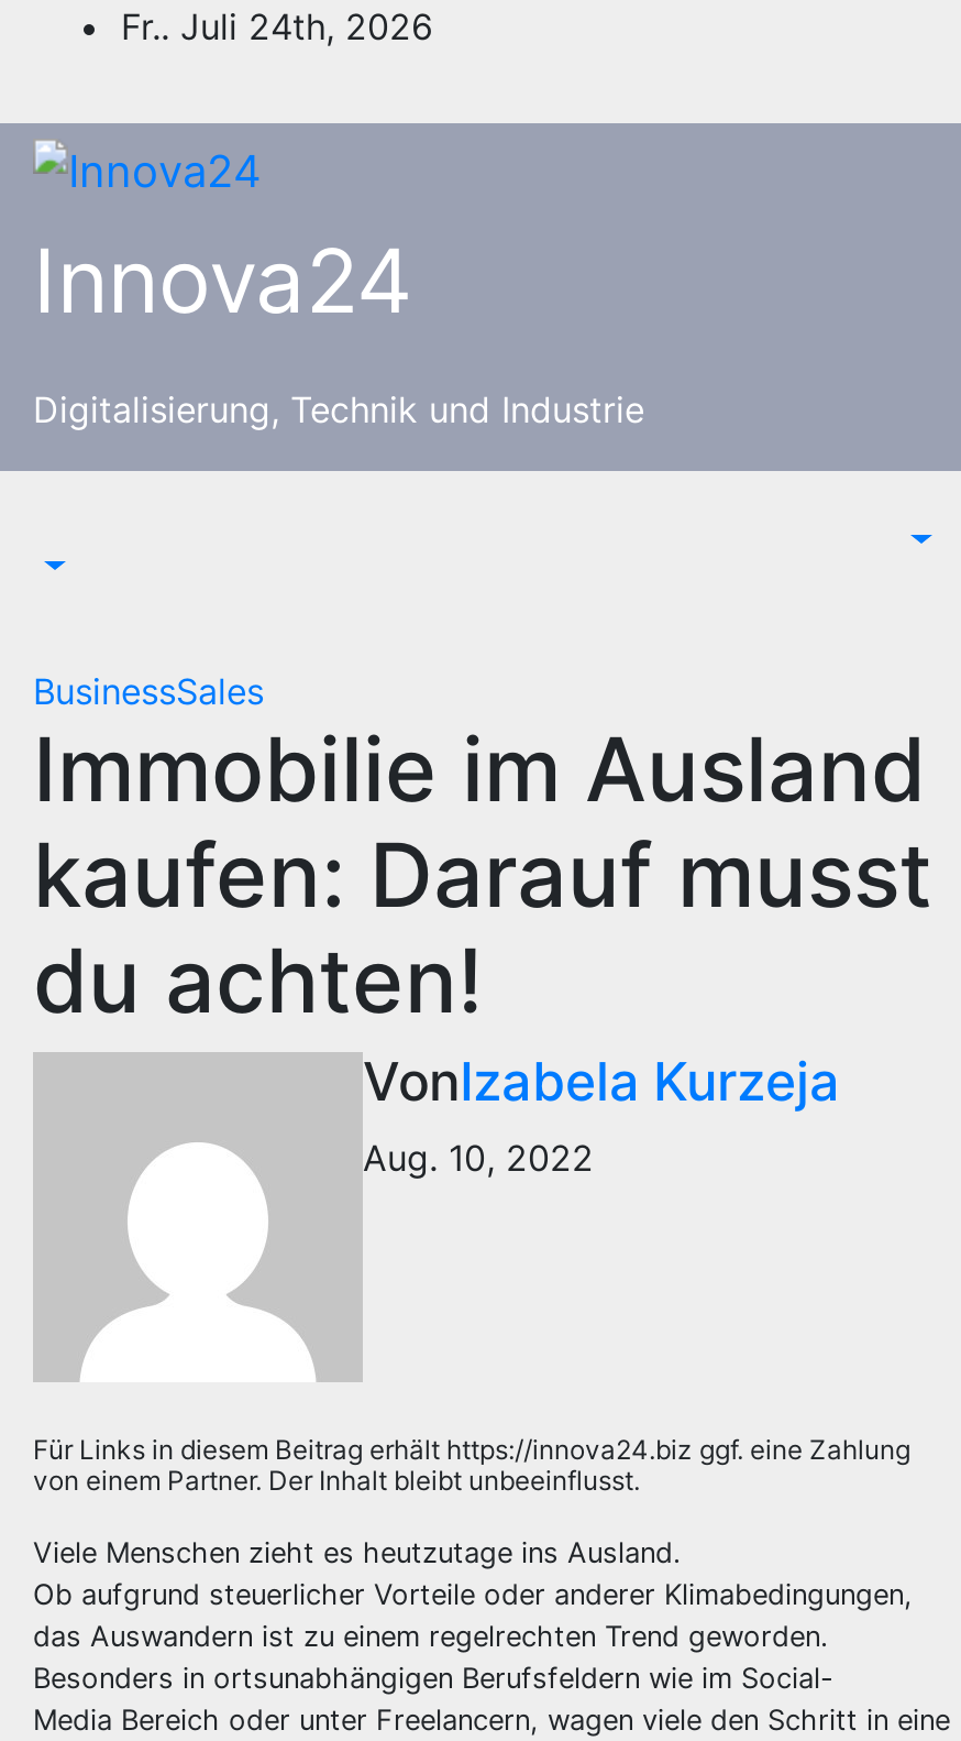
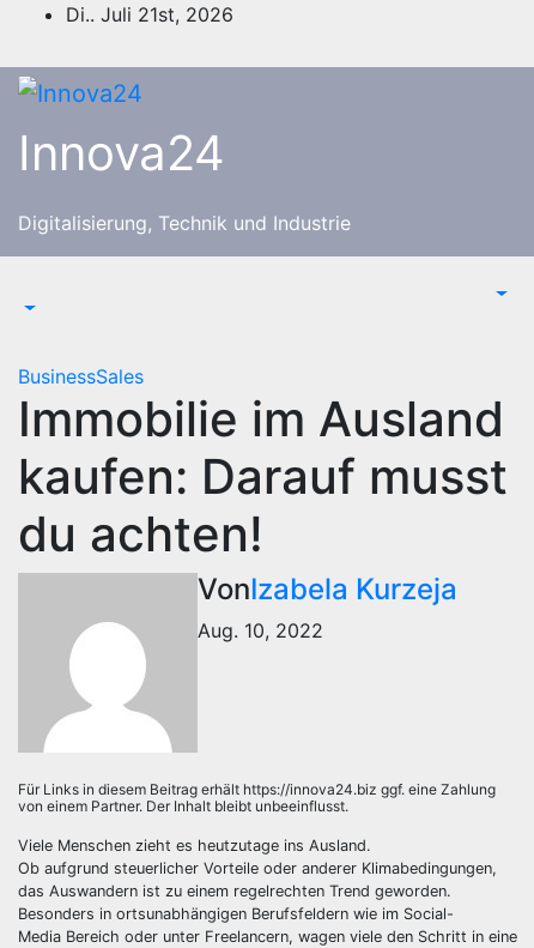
- Fr.. Juli 24th, 2026
+ Di.. Juli 21st, 2026
